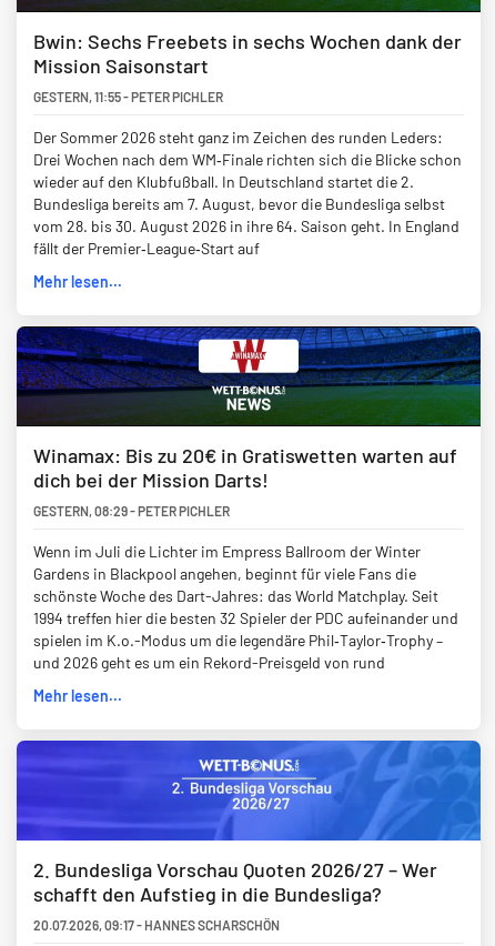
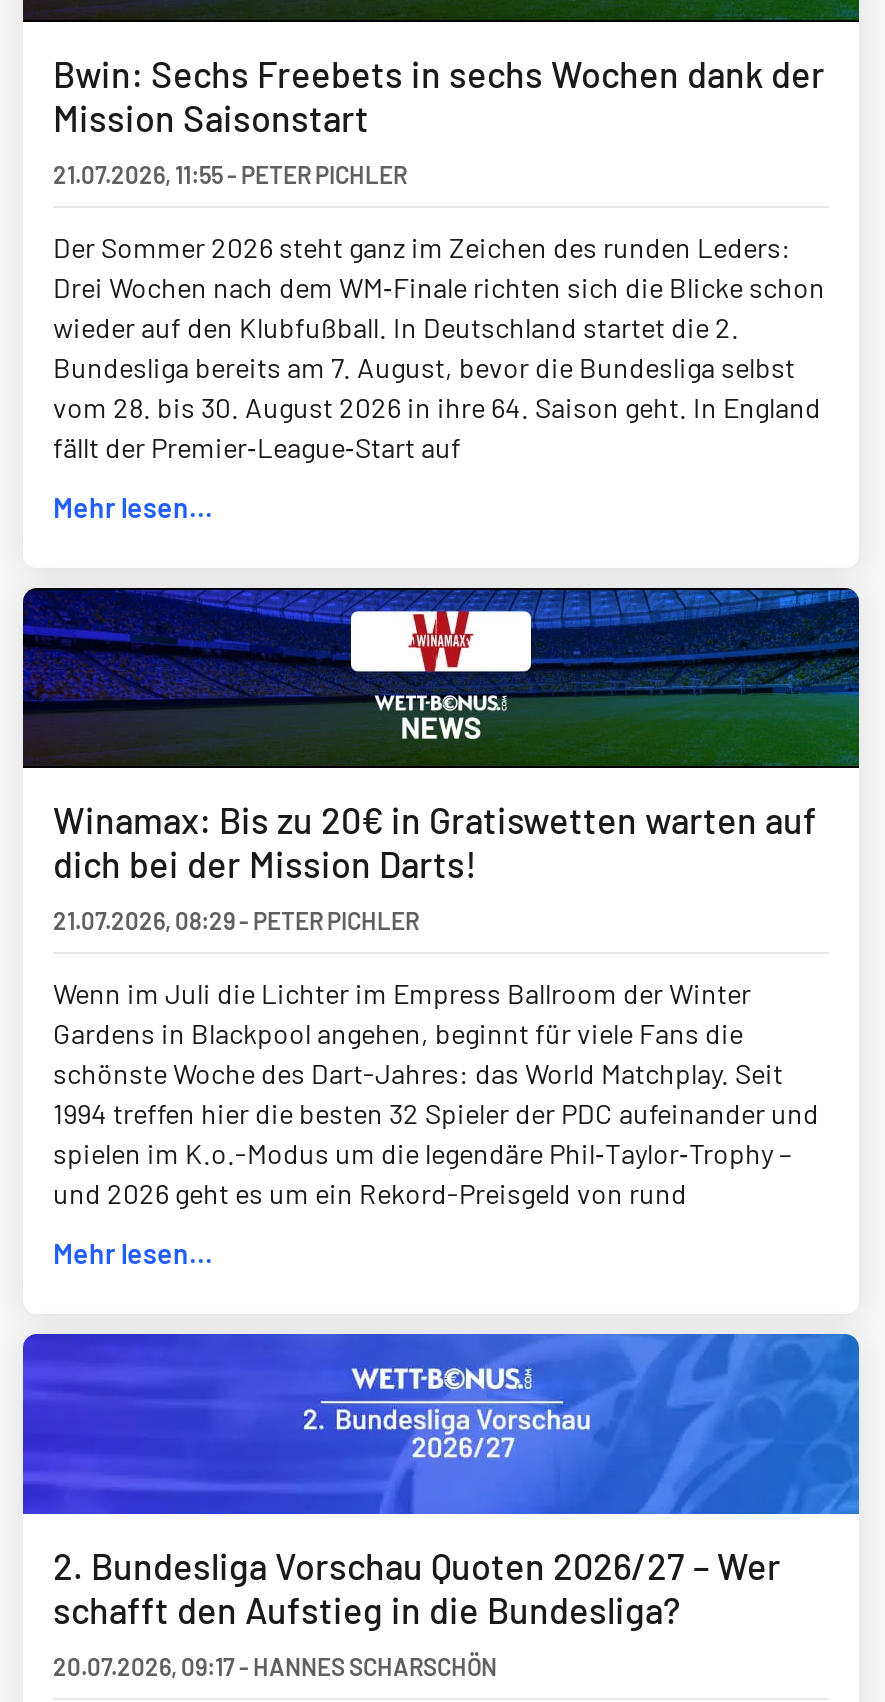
- GESTERN, 11:55 - PETER PICHLER
+ 21.07.2026, 11:55 - PETER PICHLER

- GESTERN, 08:29 - PETER PICHLER
+ 21.07.2026, 08:29 - PETER PICHLER
